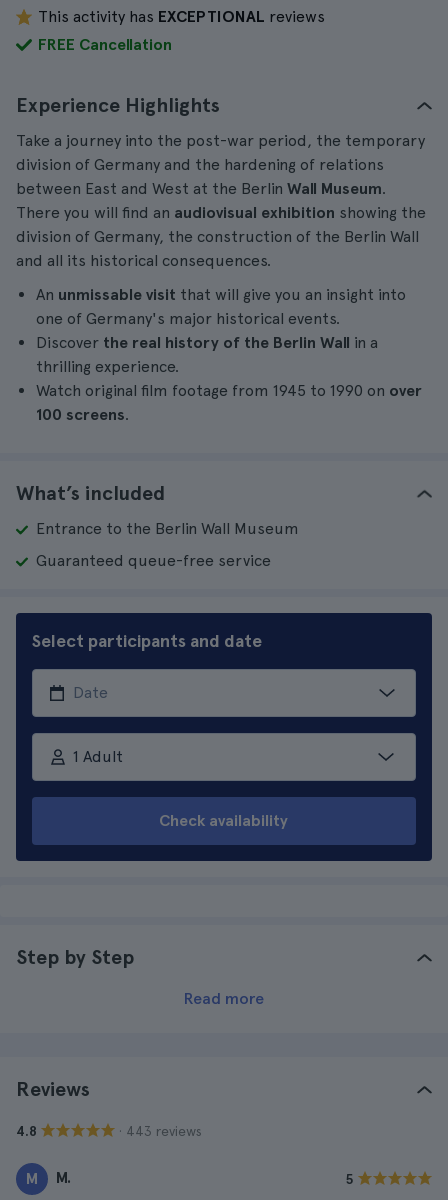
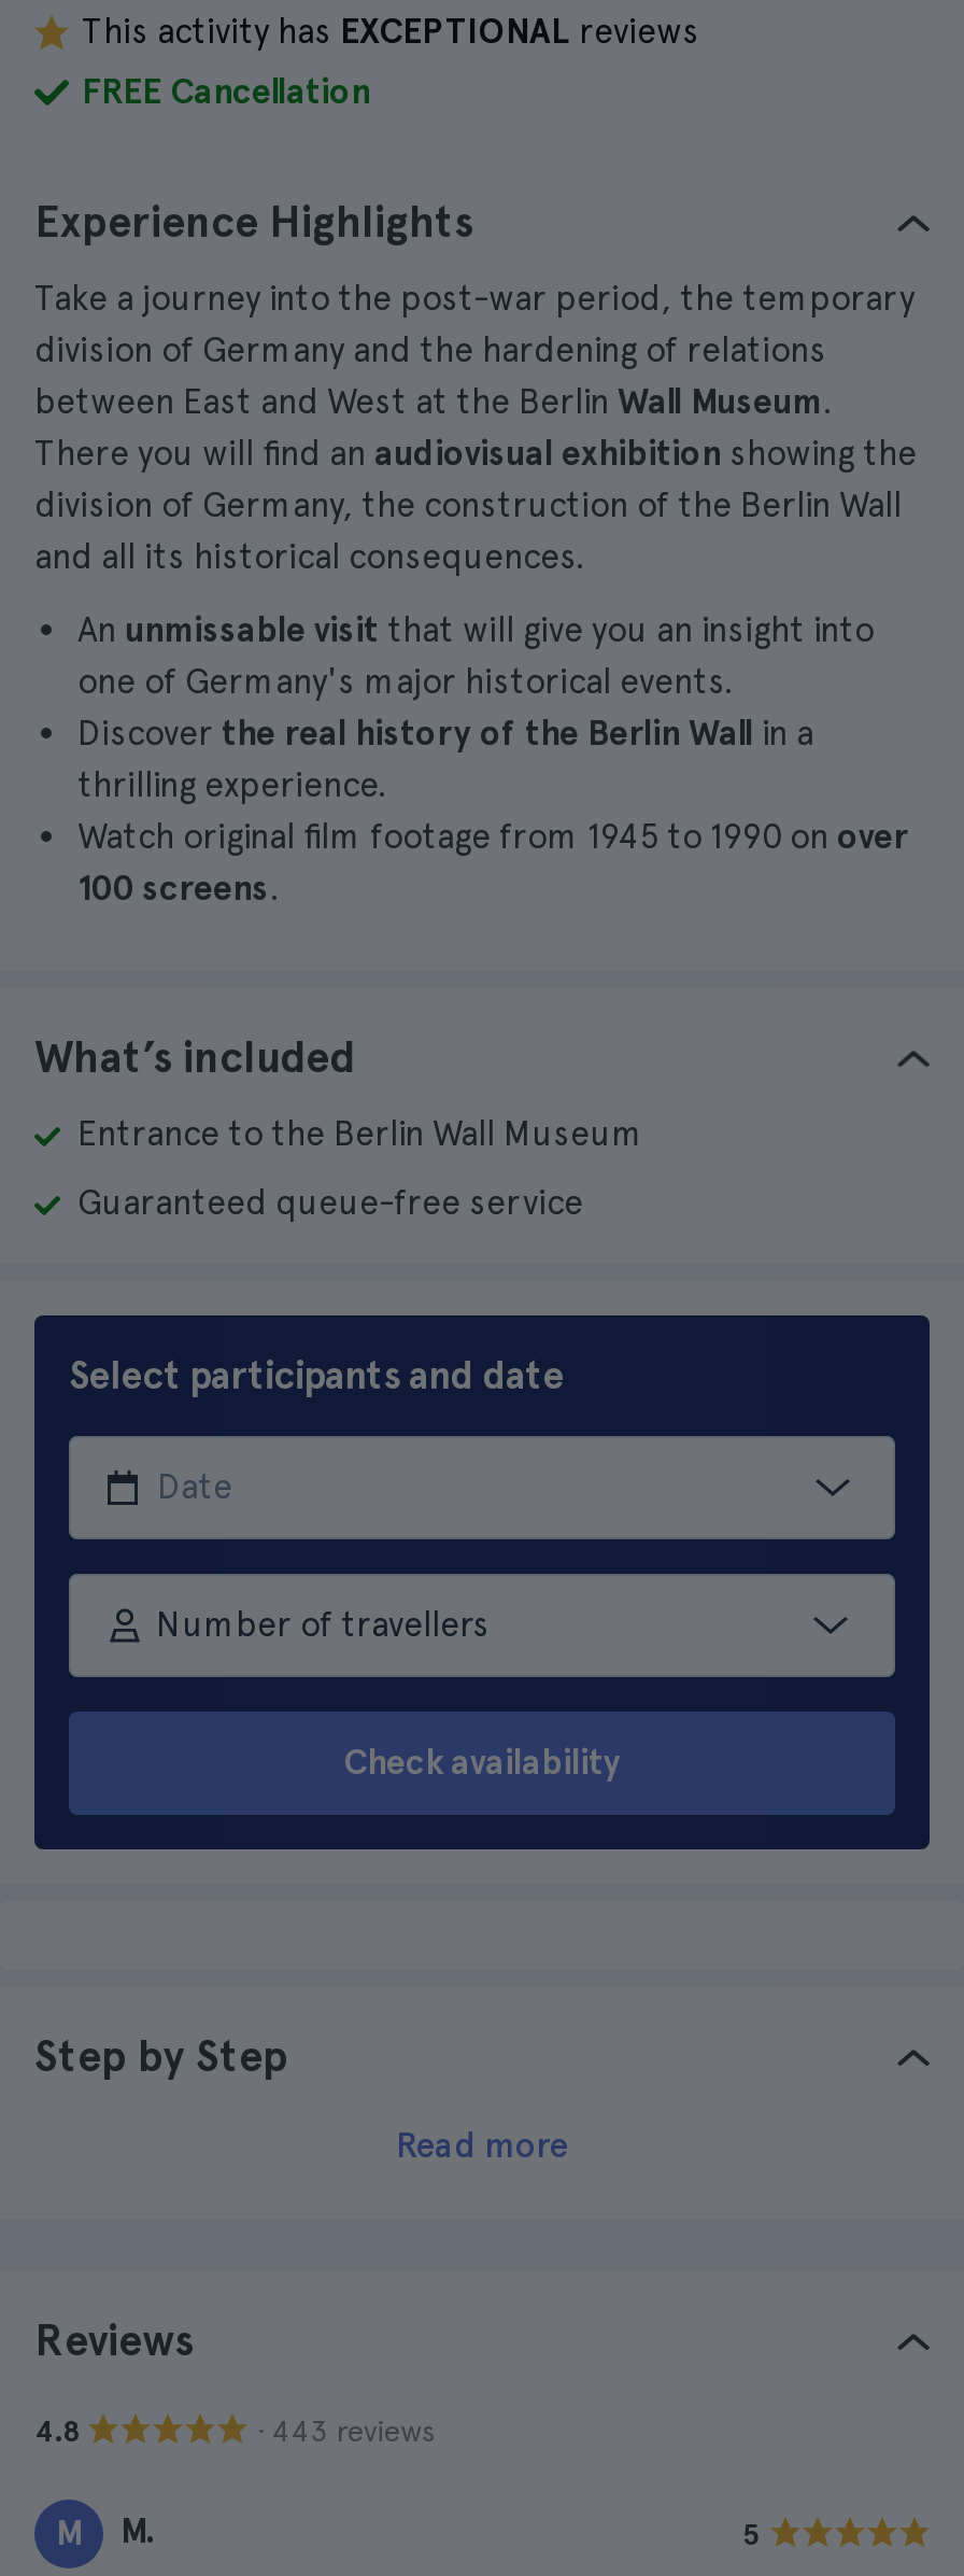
- 1 Adult
+ Number of travellers
